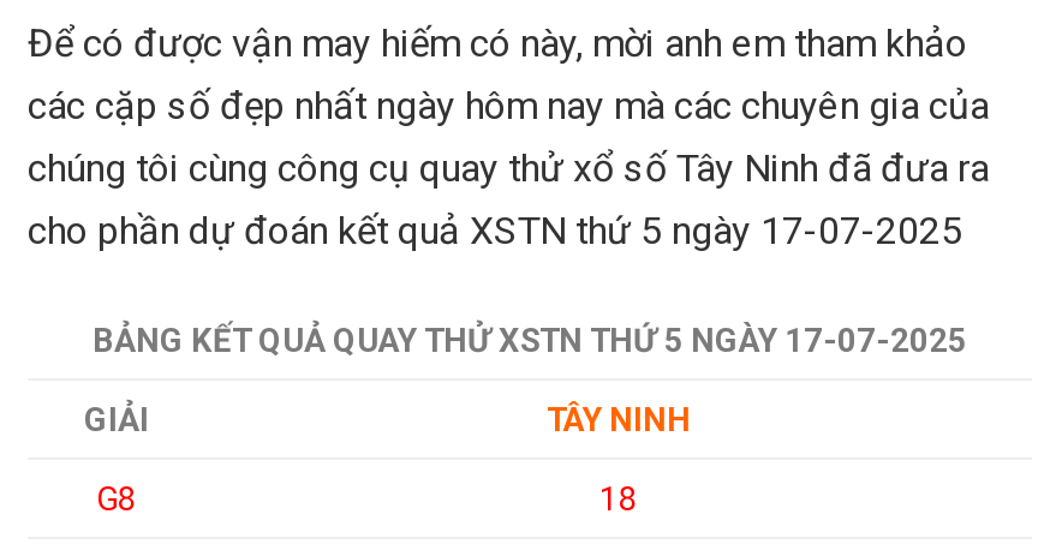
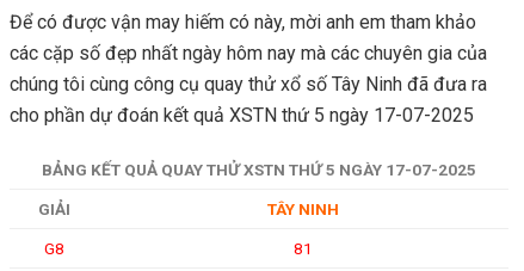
- 18
+ 81
